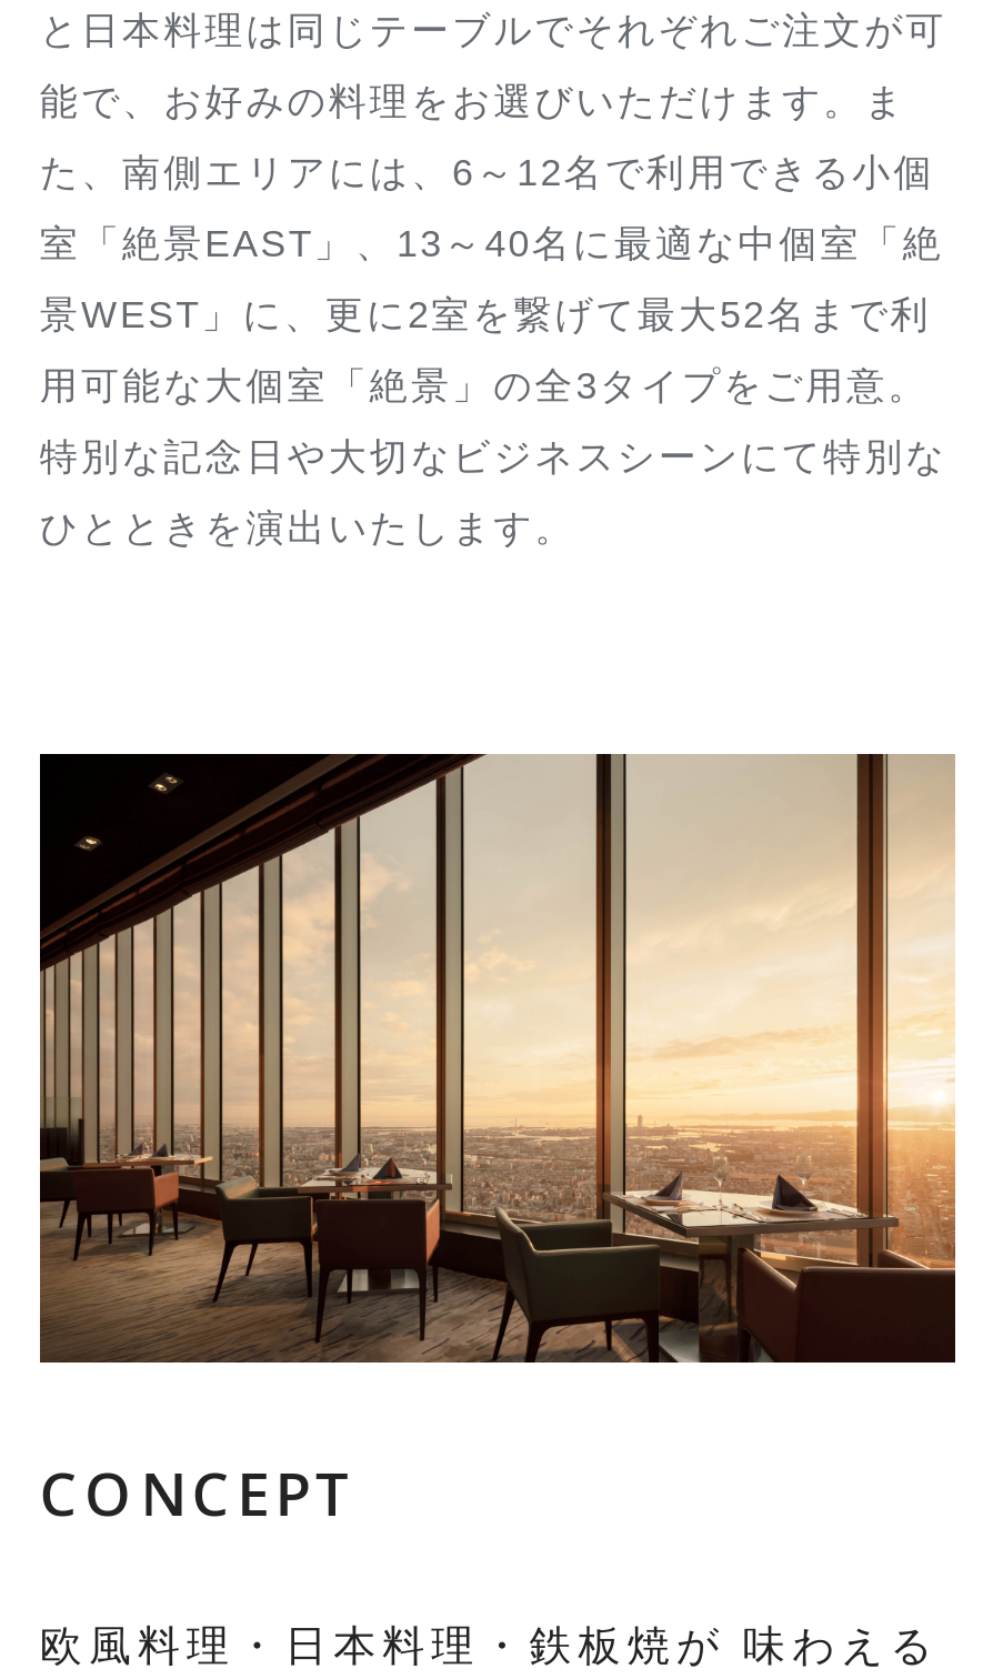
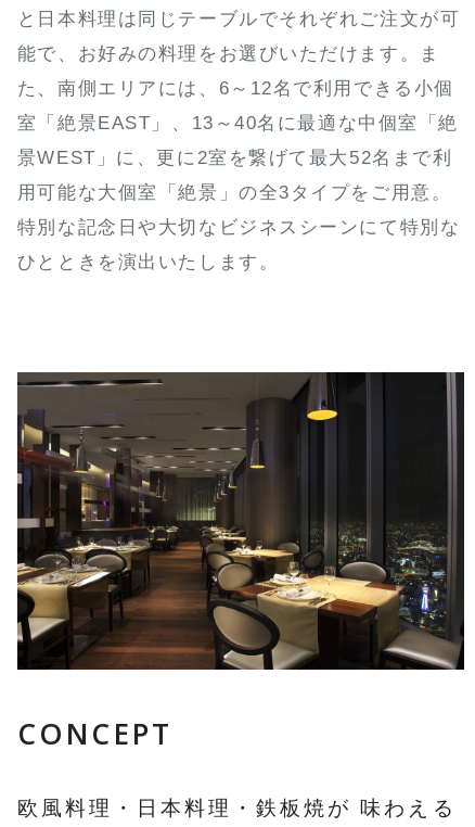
- [image]
+ [image]
